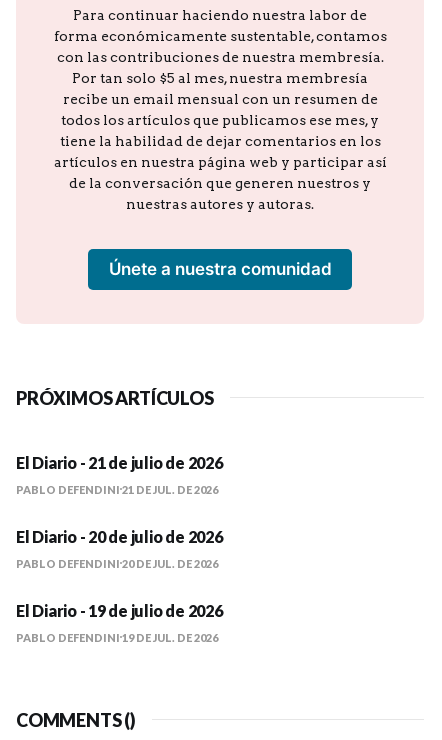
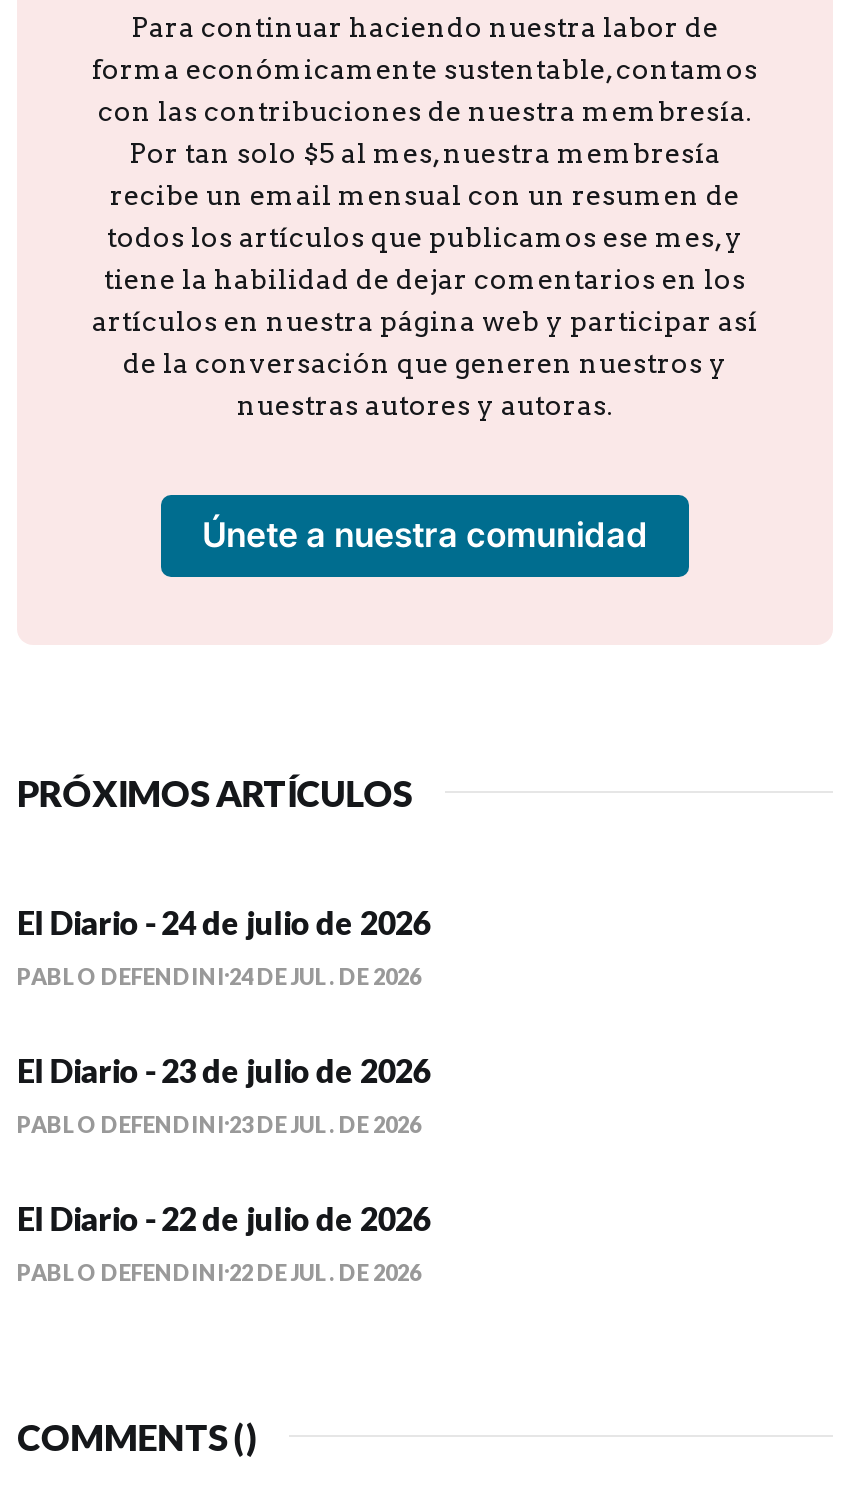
- El Diario - 21 de julio de 2026
+ El Diario - 24 de julio de 2026

- PABLO DEFENDINI 21 DE JUL. DE 2026
+ PABLO DEFENDINI 24 DE JUL. DE 2026

- El Diario - 20 de julio de 2026
+ El Diario - 23 de julio de 2026

- PABLO DEFENDINI 20 DE JUL. DE 2026
+ PABLO DEFENDINI 23 DE JUL. DE 2026

- El Diario - 19 de julio de 2026
+ El Diario - 22 de julio de 2026

- PABLO DEFENDINI 19 DE JUL. DE 2026
+ PABLO DEFENDINI 22 DE JUL. DE 2026
